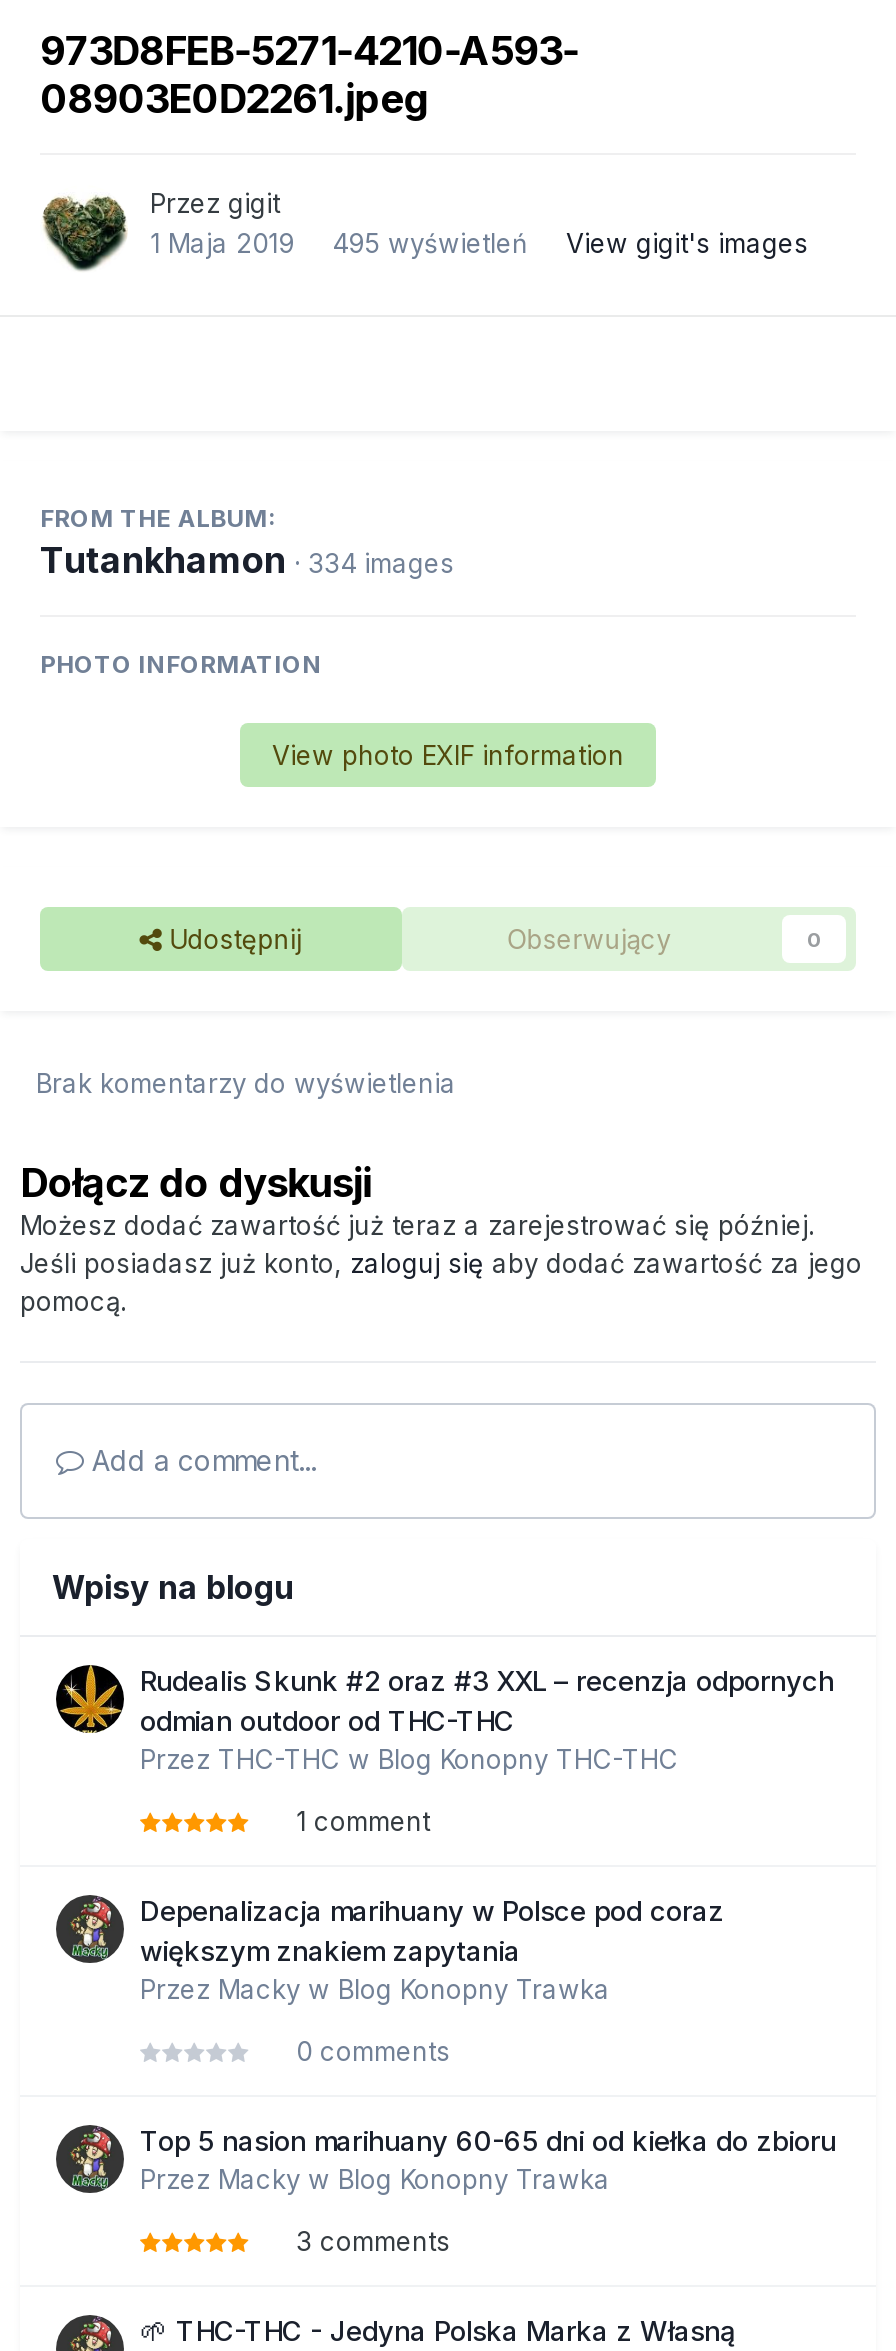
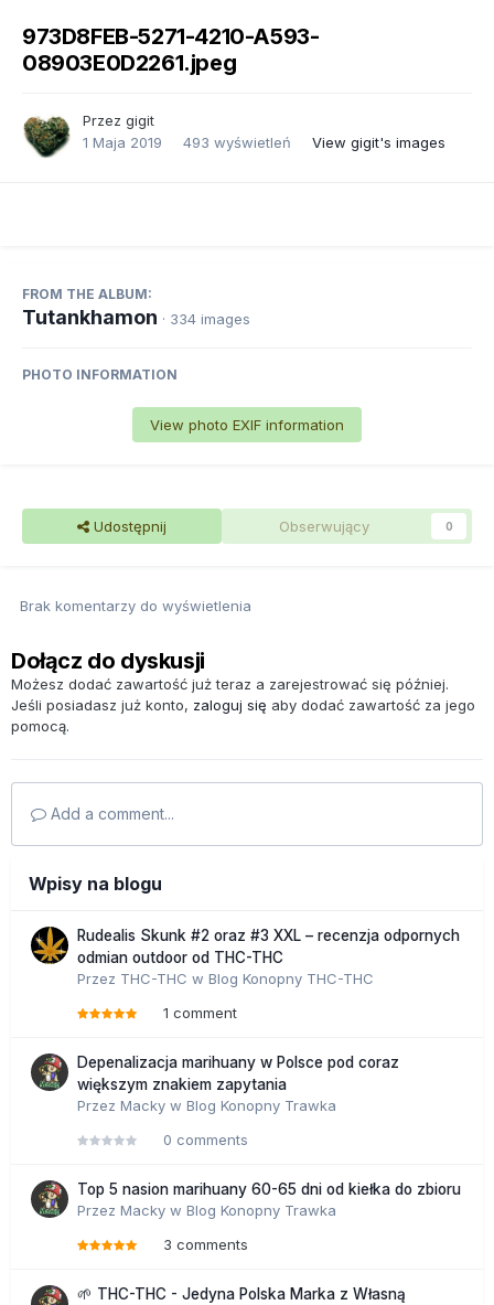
- 1 Maja 2019 495 wyświetleń View gigit's images
+ 1 Maja 2019 493 wyświetleń View gigit's images
